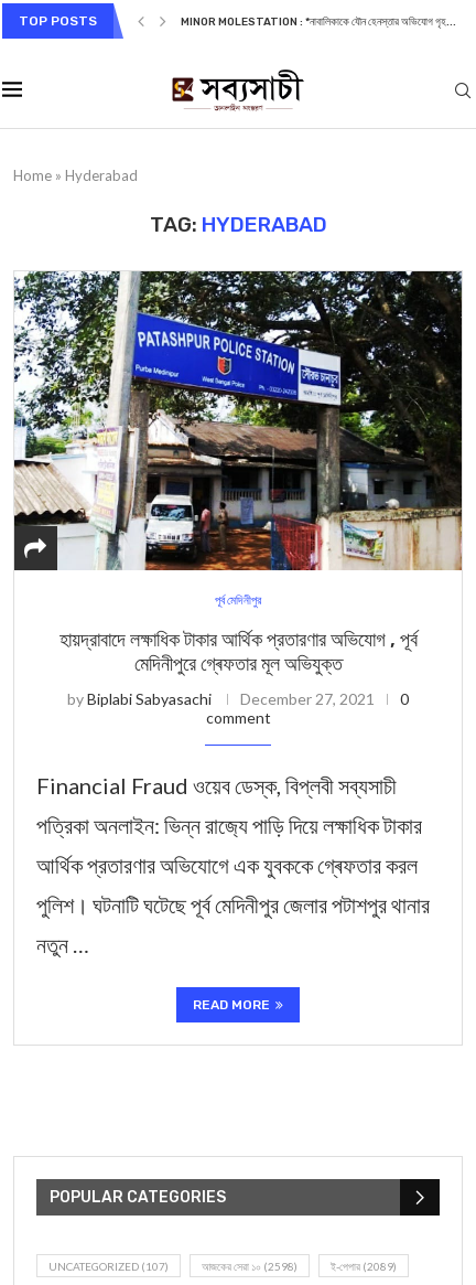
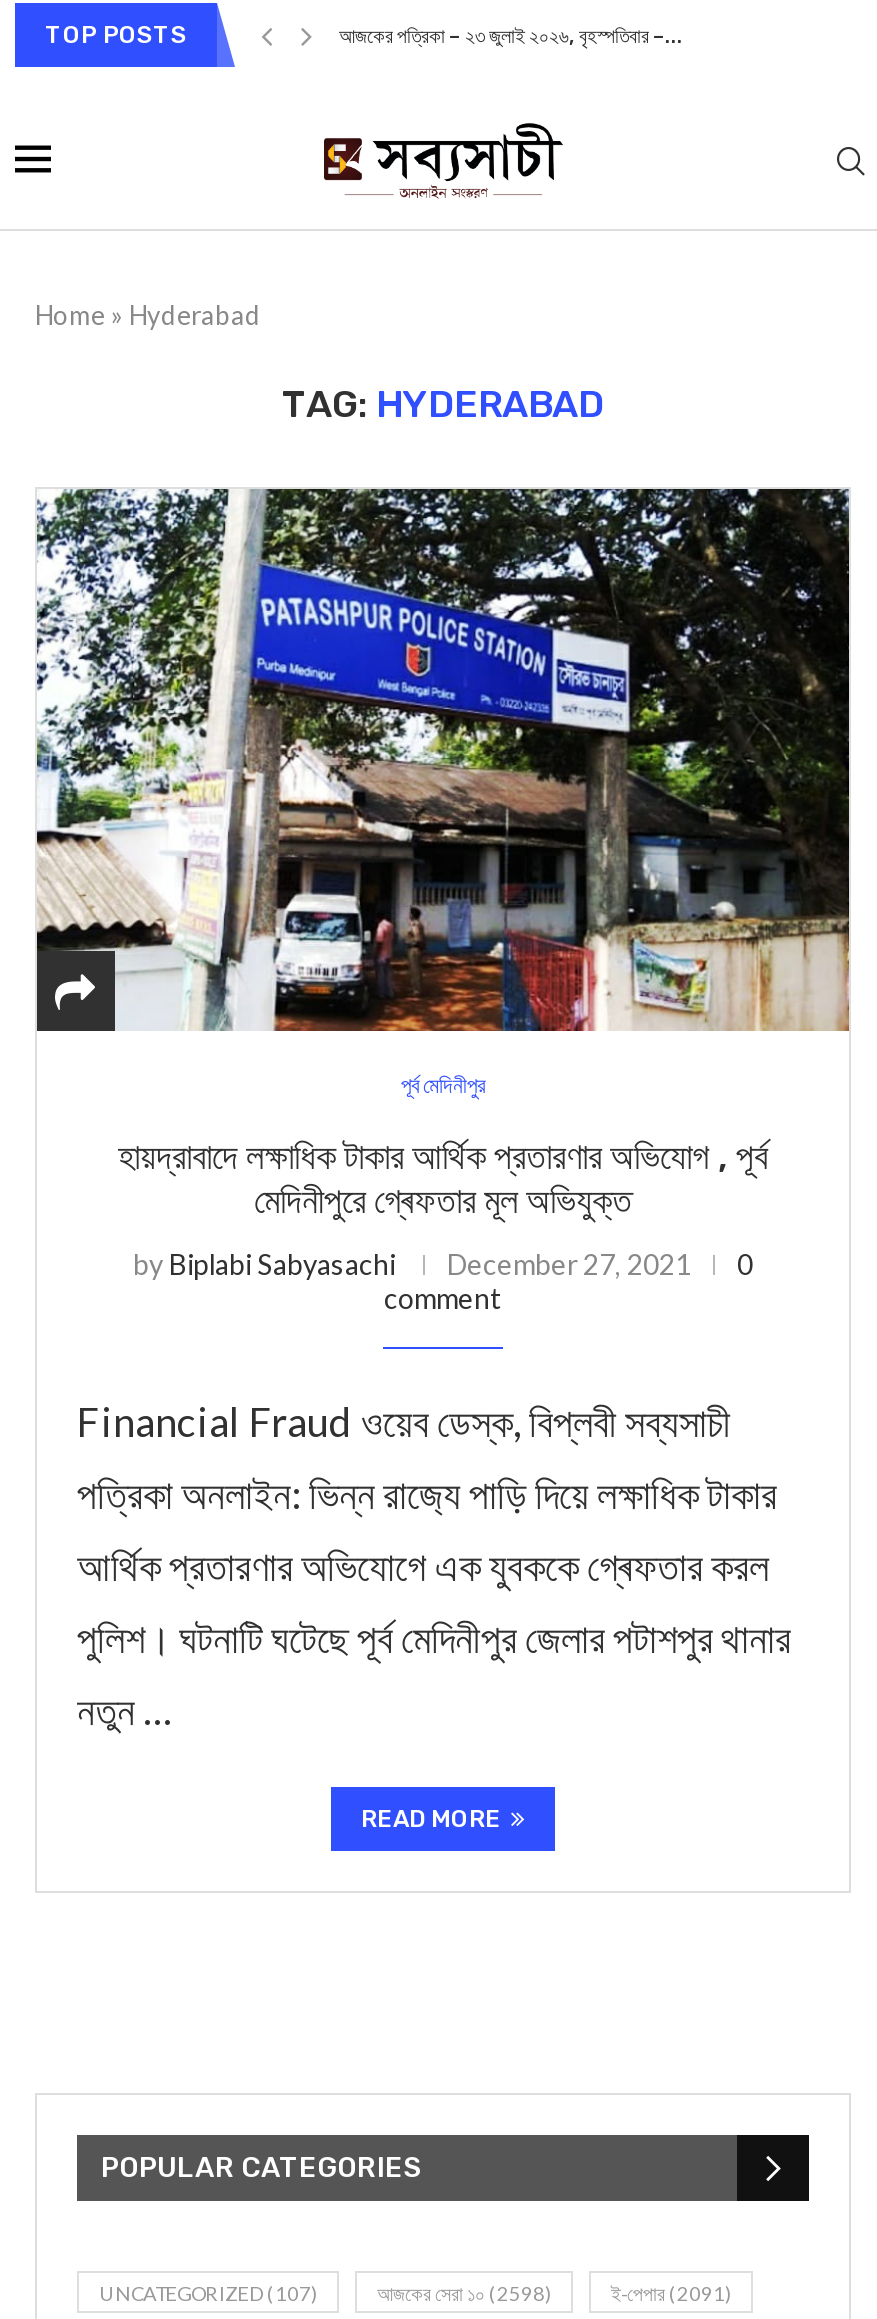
- MINOR MOLESTATION : *নাবালিকাকে যৌন হেনস্তার অভিযোগ গৃহ...
+ আজকের পত্রিকা – ২৩ জুলাই ২০২৬, বৃহস্পতিবার –...

- ই-পেপার (2089)
+ ই-পেপার (2091)
